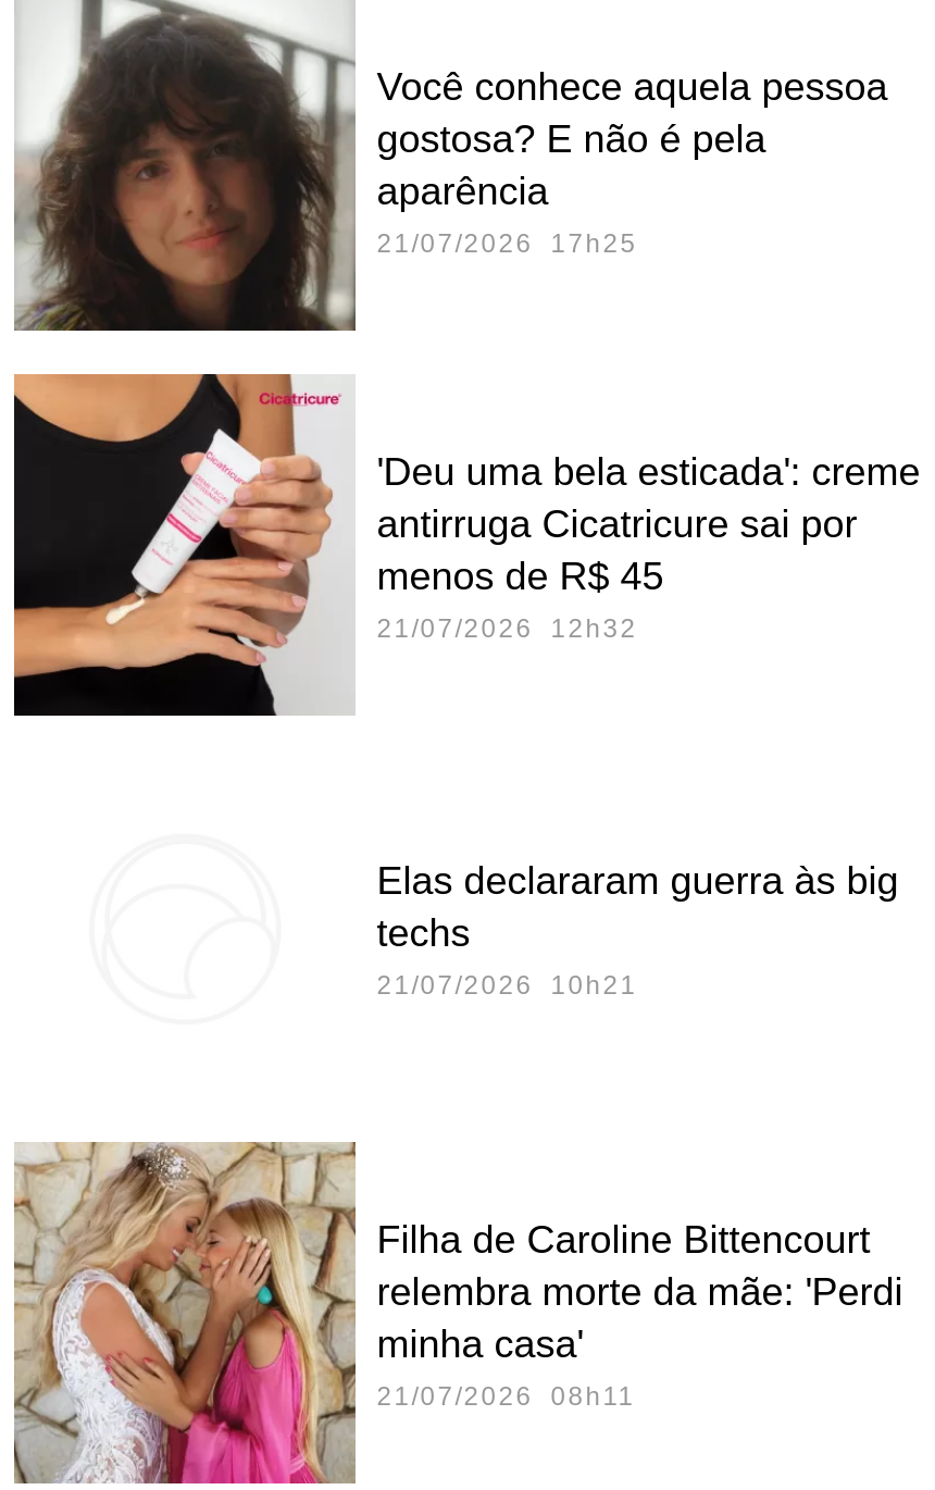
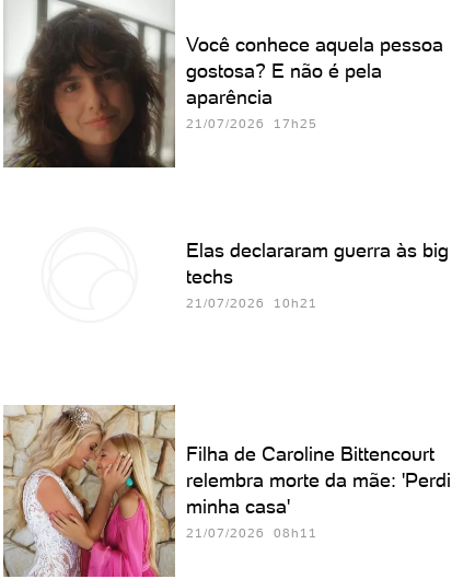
- [image]
- 'Deu uma bela esticada': creme
- antirruga Cicatricure sai por
- menos de R$ 45
- 21/07/2026 12h32

moved up: Elas declararam guerra às big | techs | 21/07/2026 10h21
